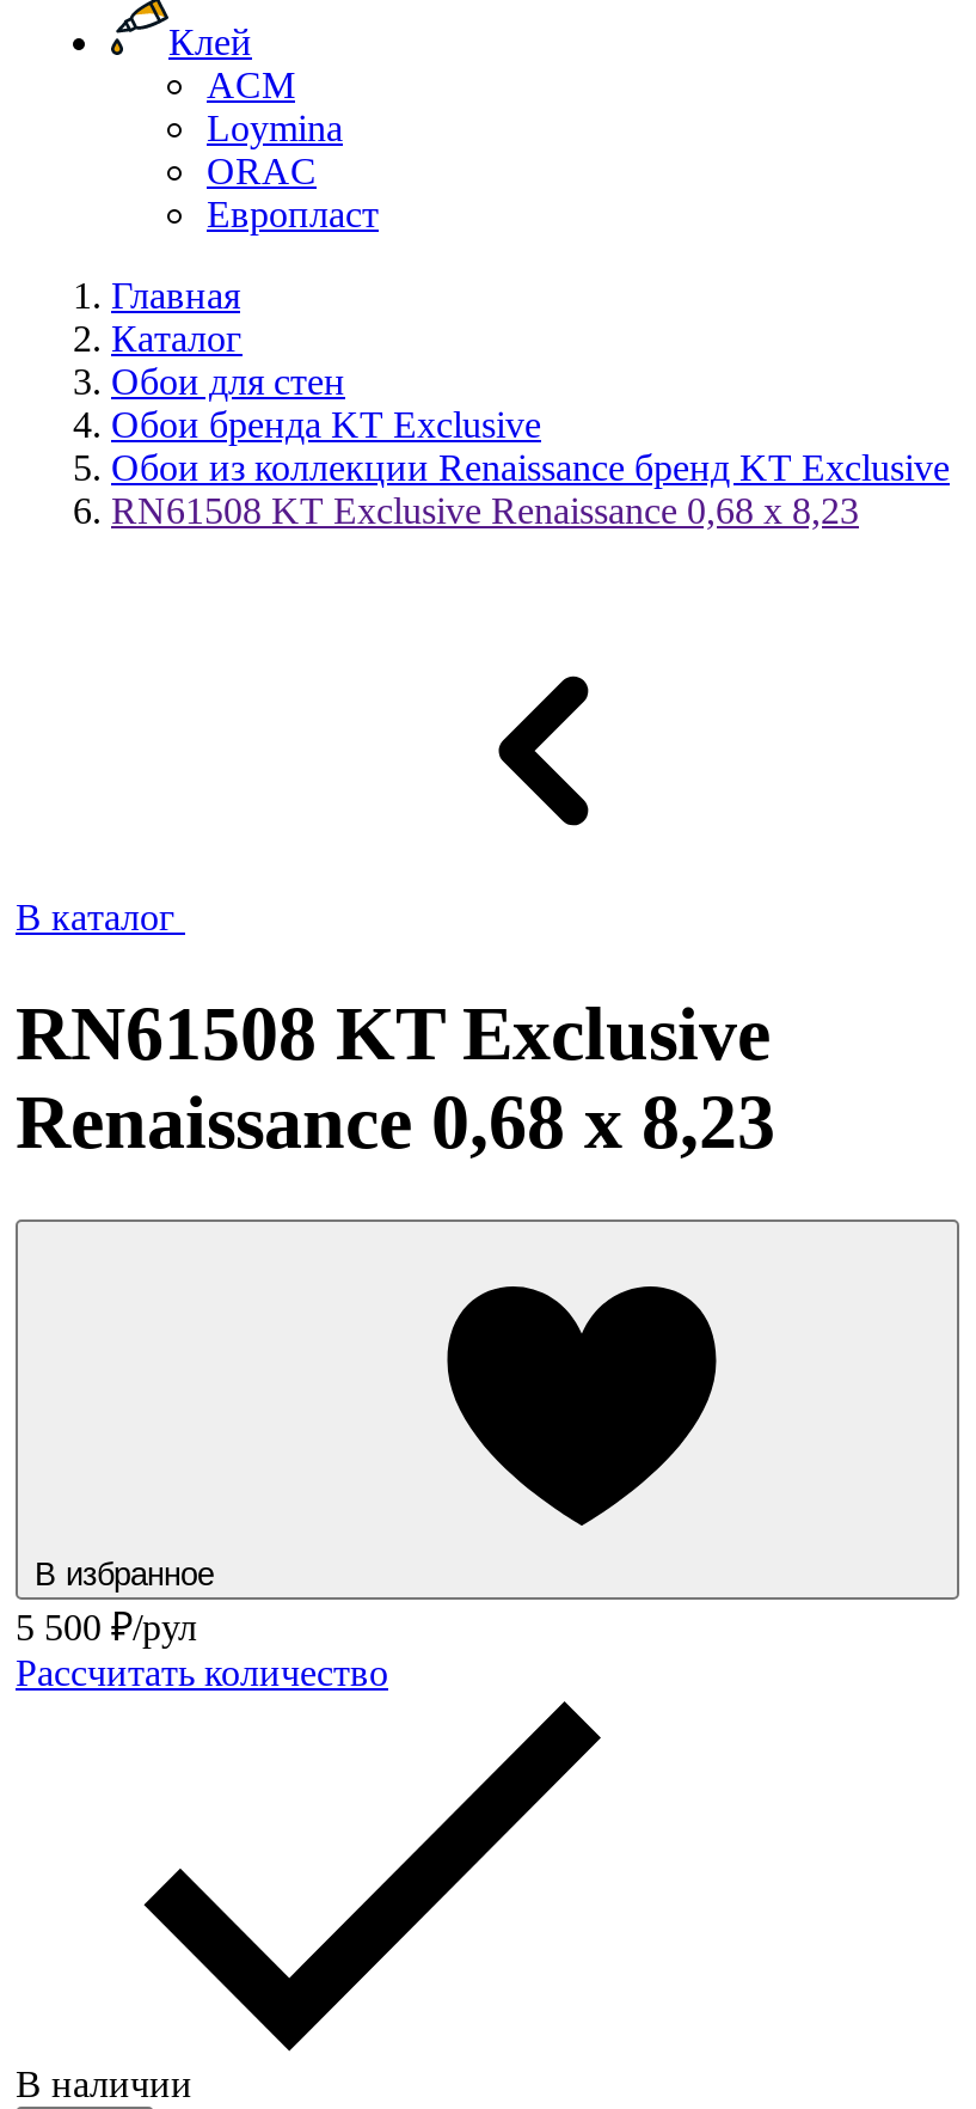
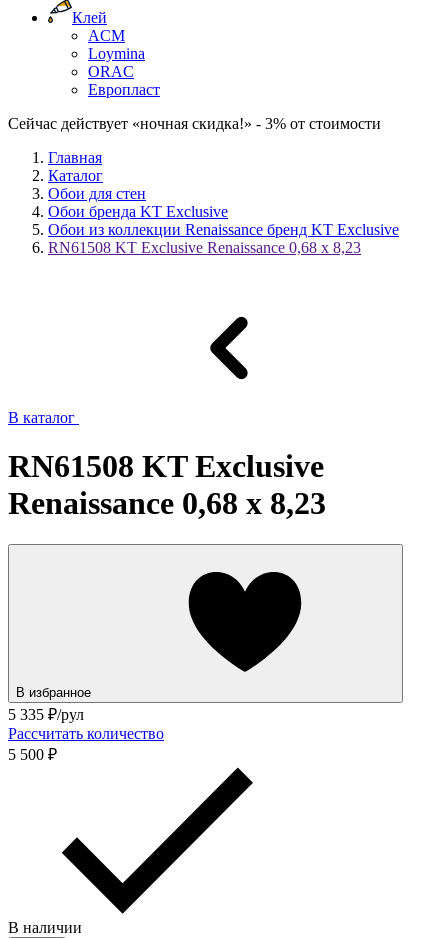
+ Сейчас действует «ночная скидка!» - 3% от стоимости

- 5 500 ₽/рул
+ 5 335 ₽/рул

+ 5 500 ₽
